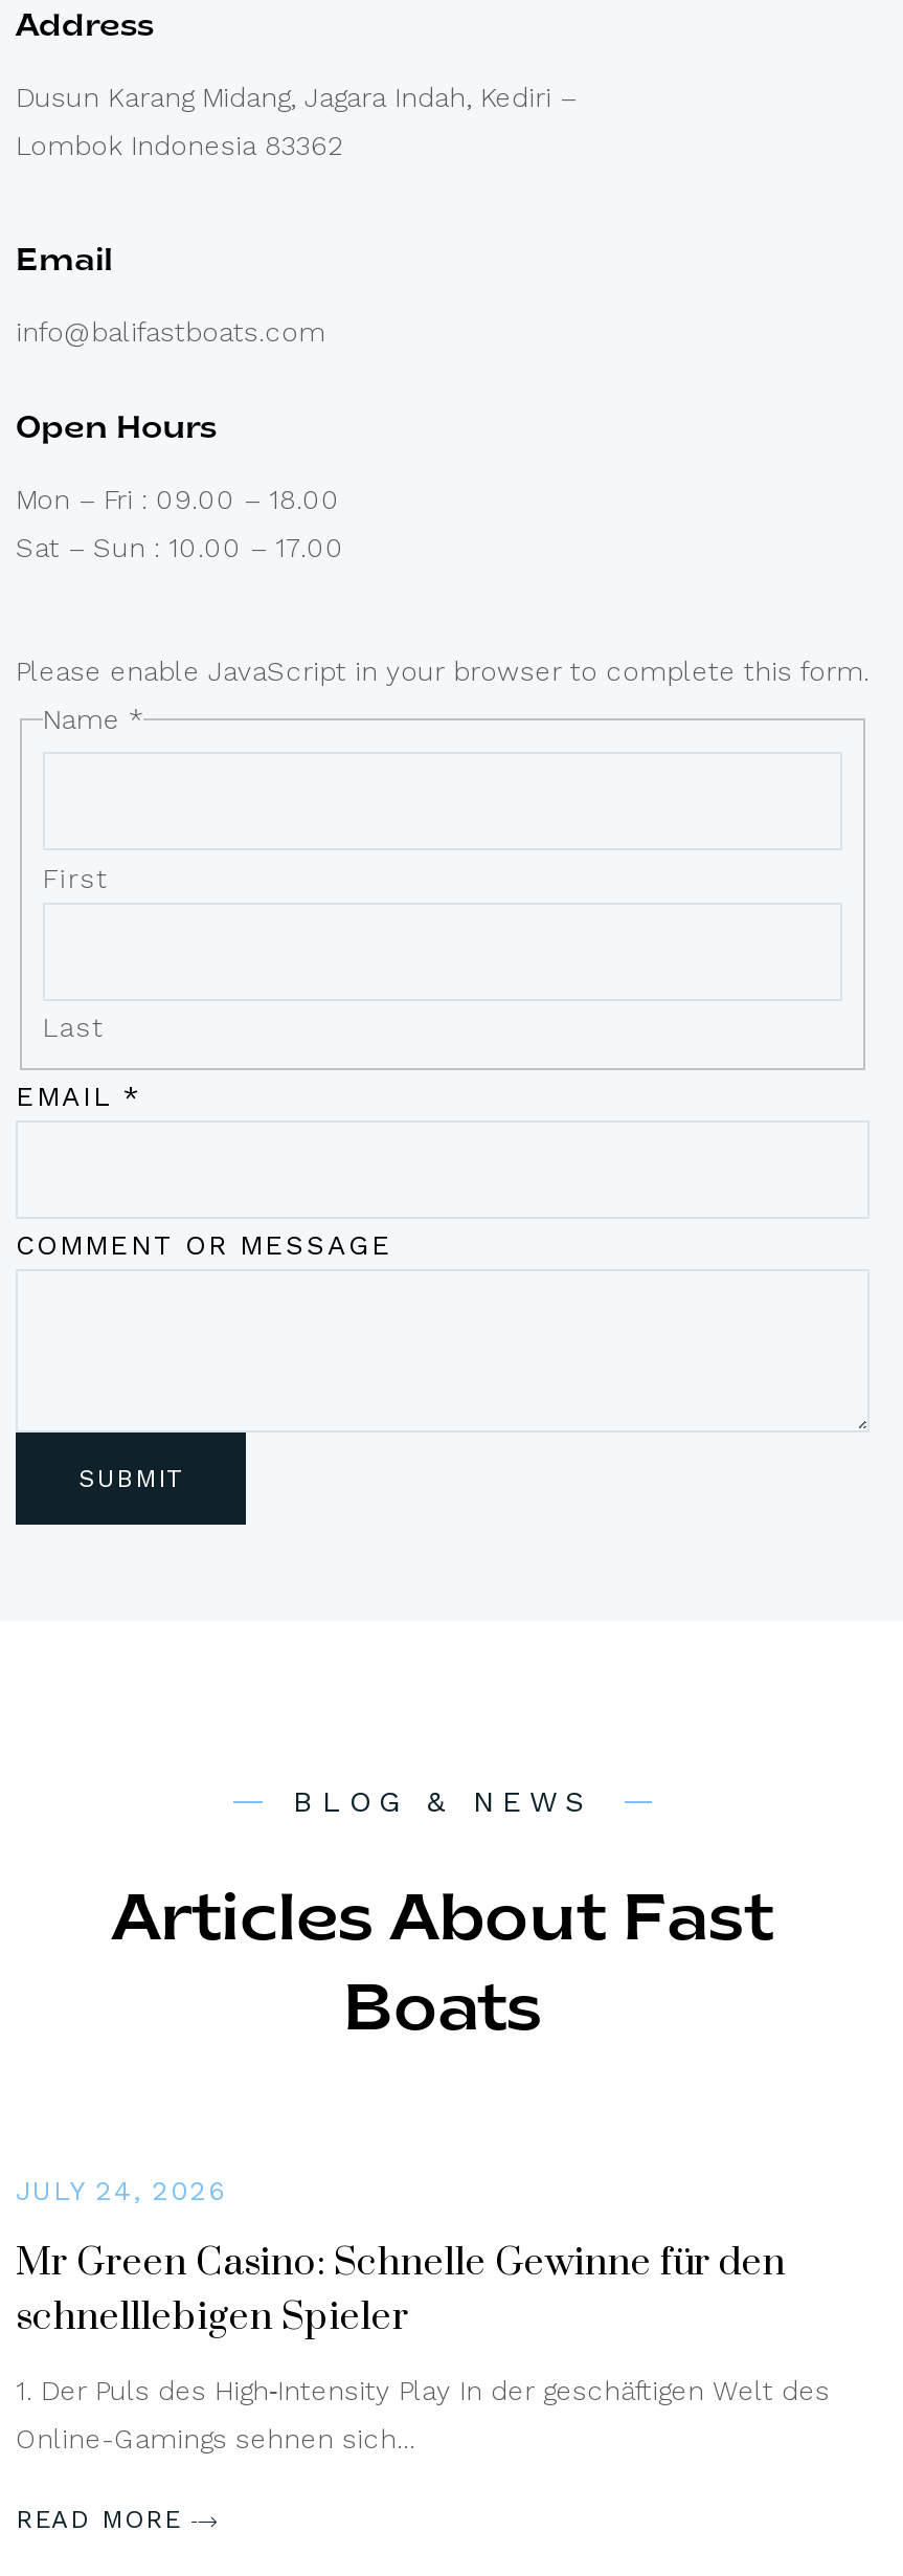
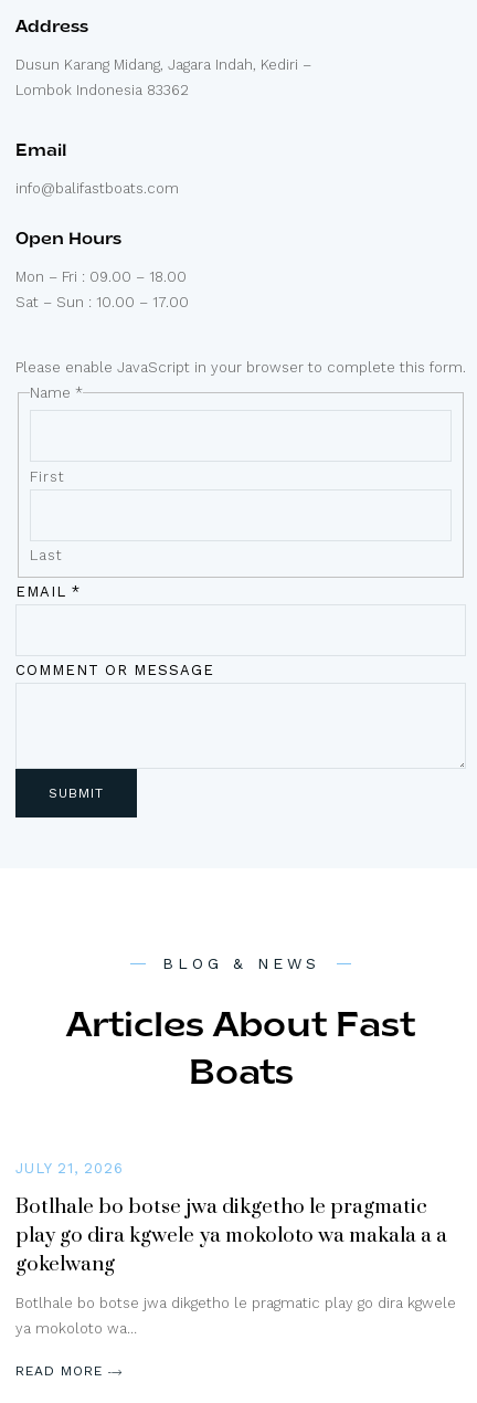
- JULY 24, 2026
+ JULY 21, 2026

- Mr Green Casino: Schnelle Gewinne für den
- schnelllebigen Spieler
+ Botlhale bo botse jwa dikgetho le pragmatic
+ play go dira kgwele ya mokoloto wa makala a a
+ gokelwang

- 1. Der Puls des High‑Intensity Play In der geschäftigen Welt des
+ Botlhale bo botse jwa dikgetho le pragmatic play go dira kgwele

- Online-Gamings sehnen sich…
+ ya mokoloto wa…
